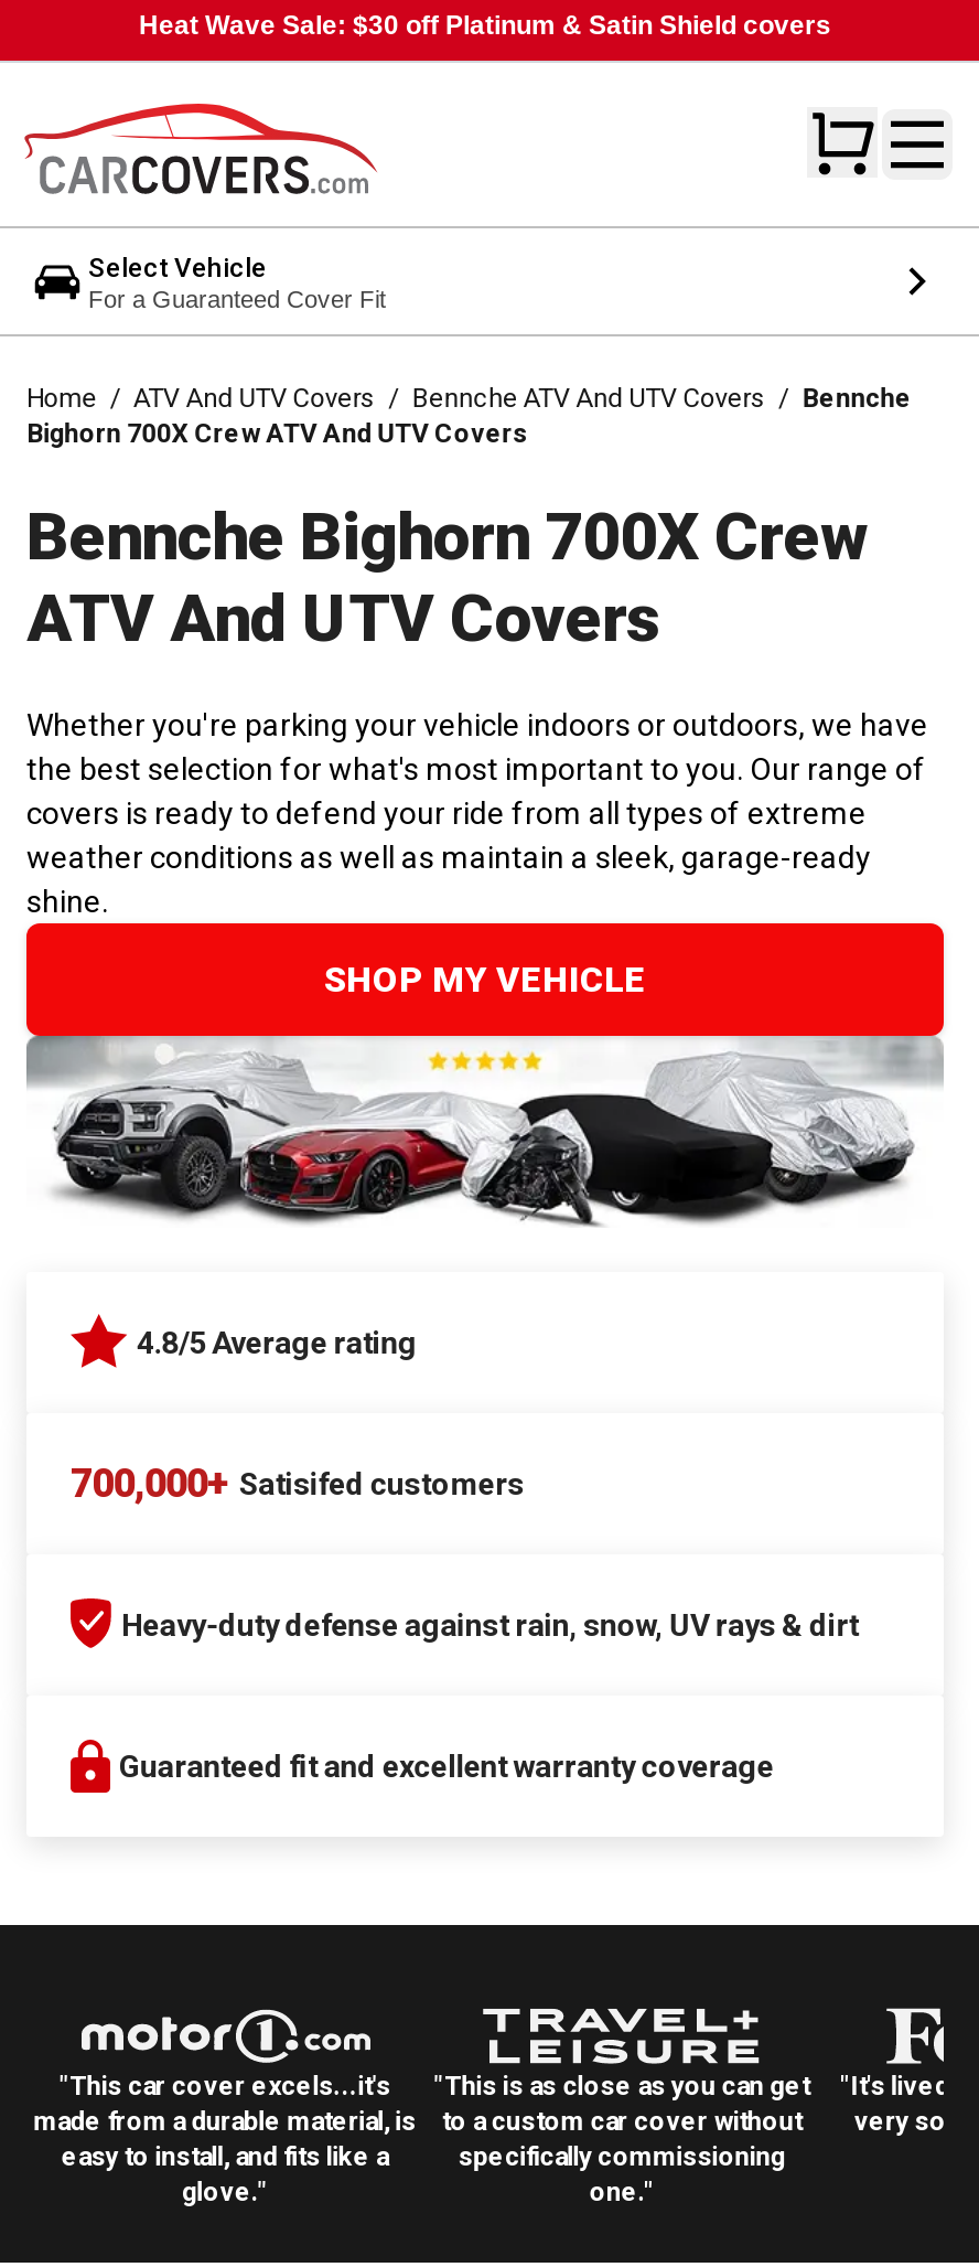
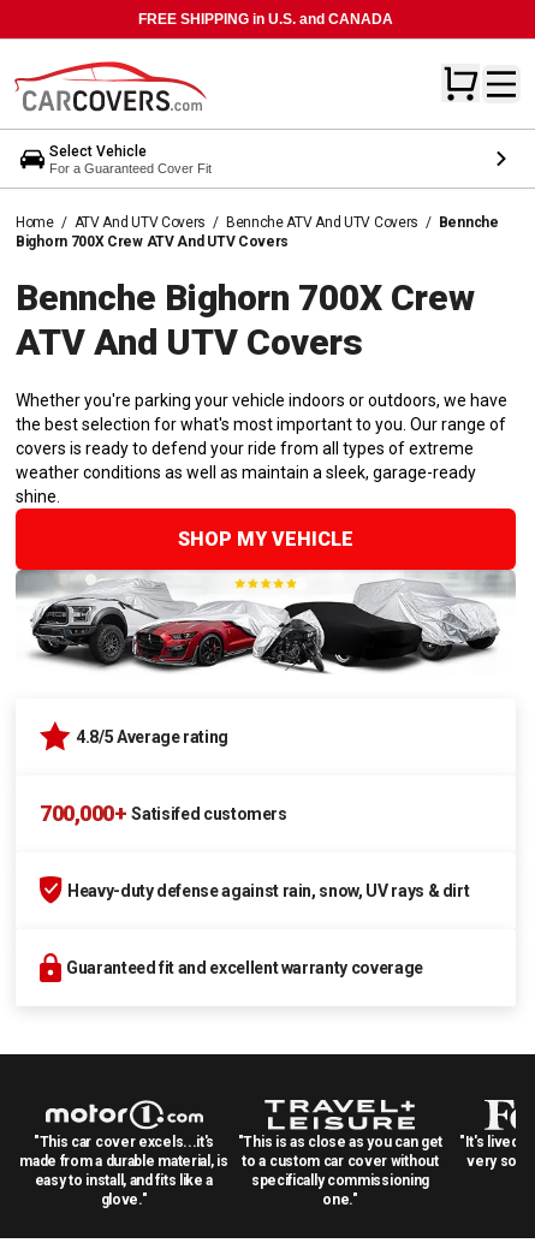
- Heat Wave Sale: $30 off Platinum & Satin Shield covers
+ FREE SHIPPING in U.S. and CANADA
